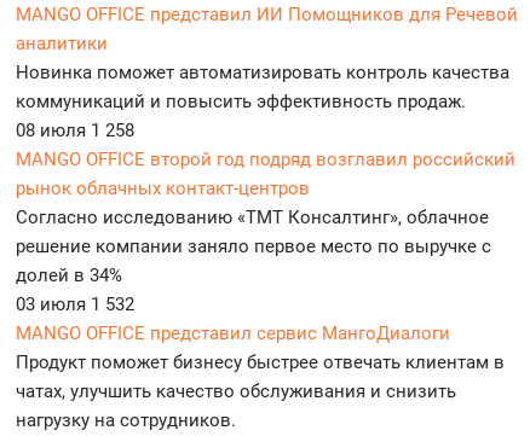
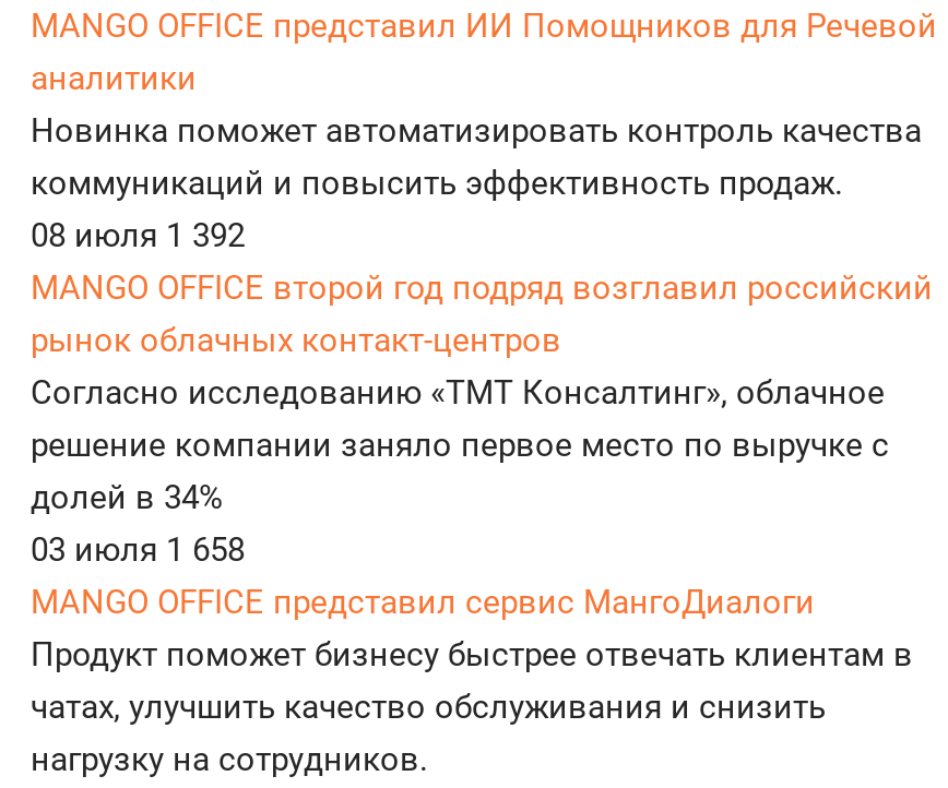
- 08 июля 1 258
+ 08 июля 1 392

- 03 июля 1 532
+ 03 июля 1 658
